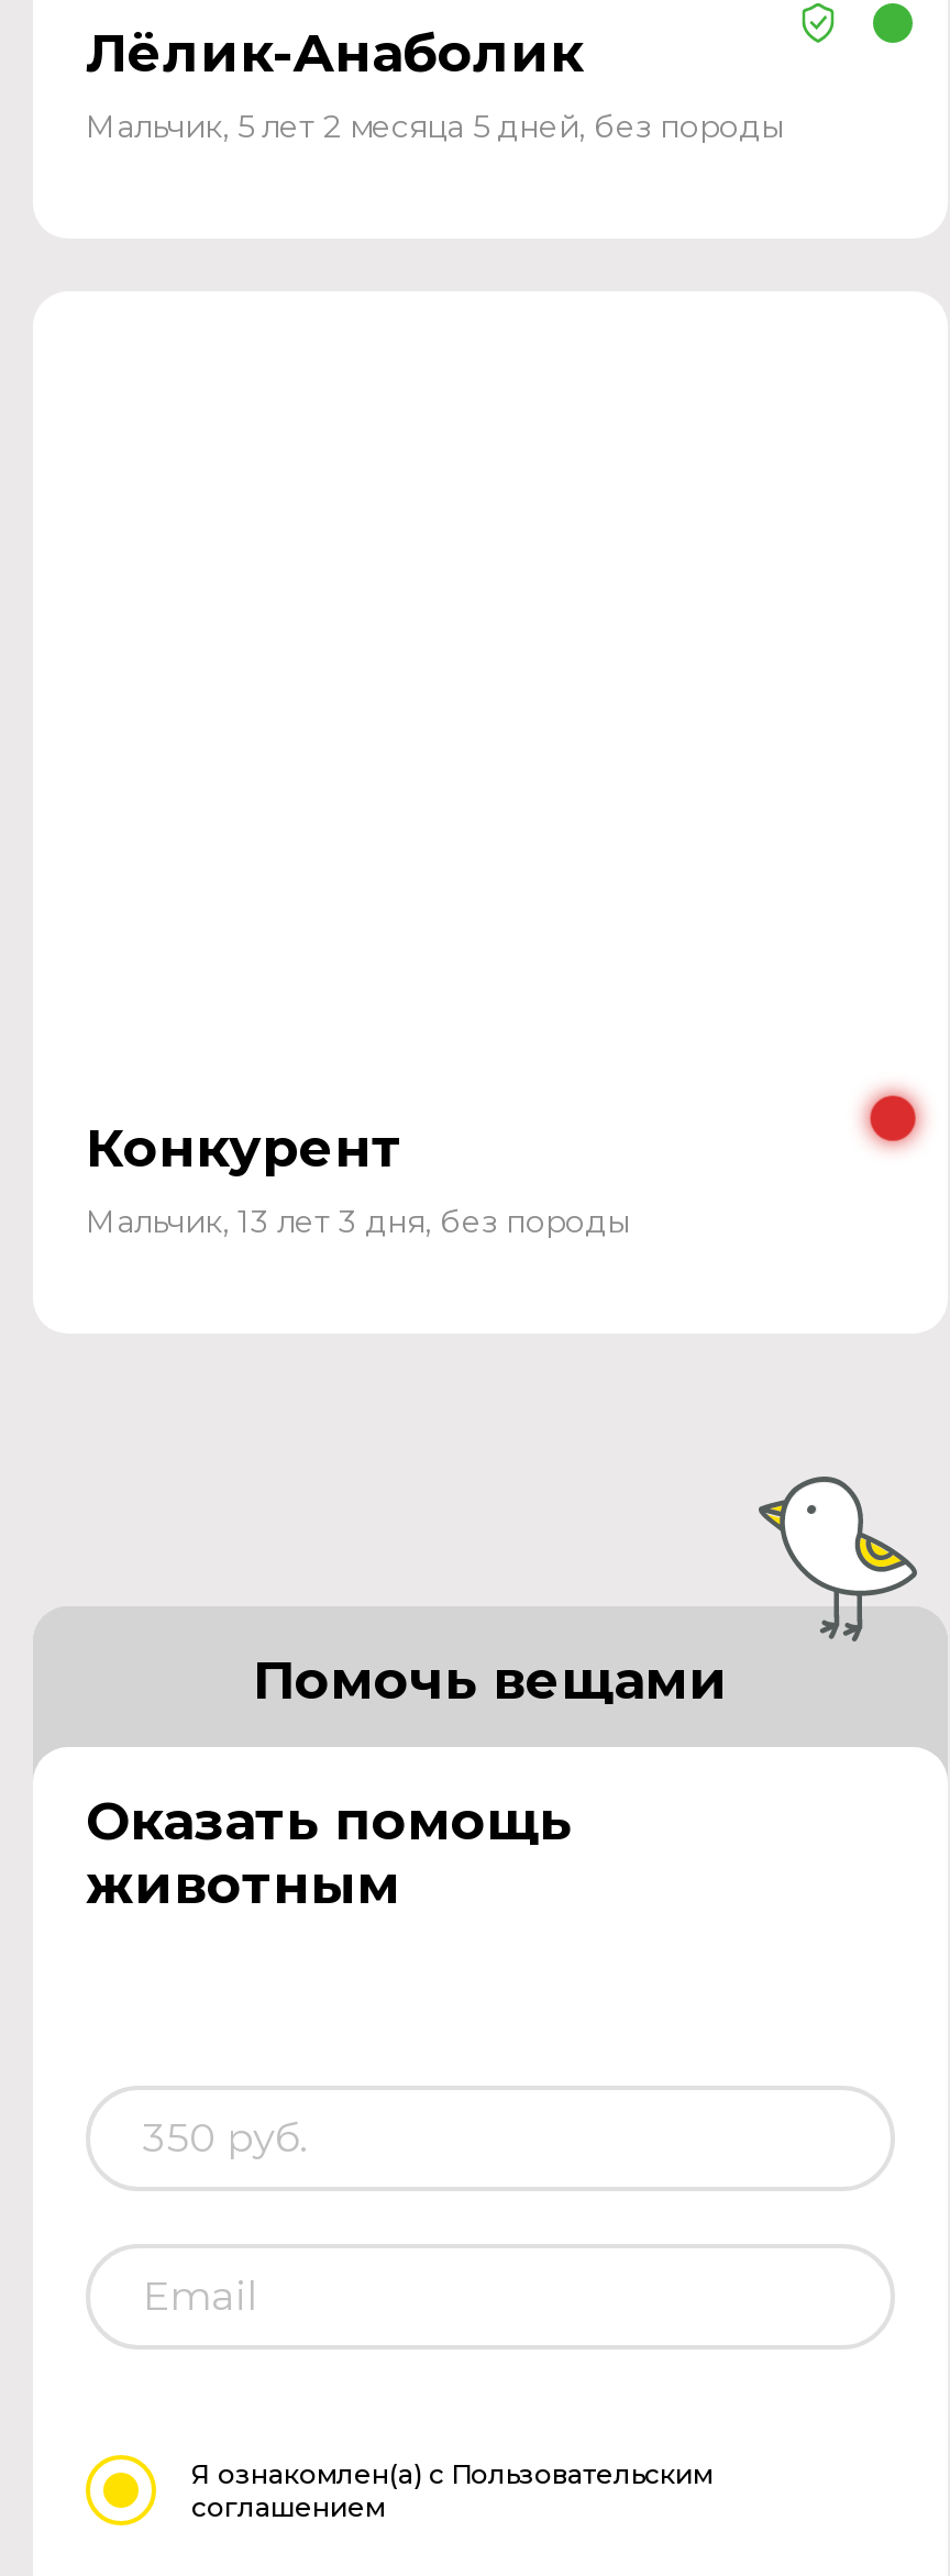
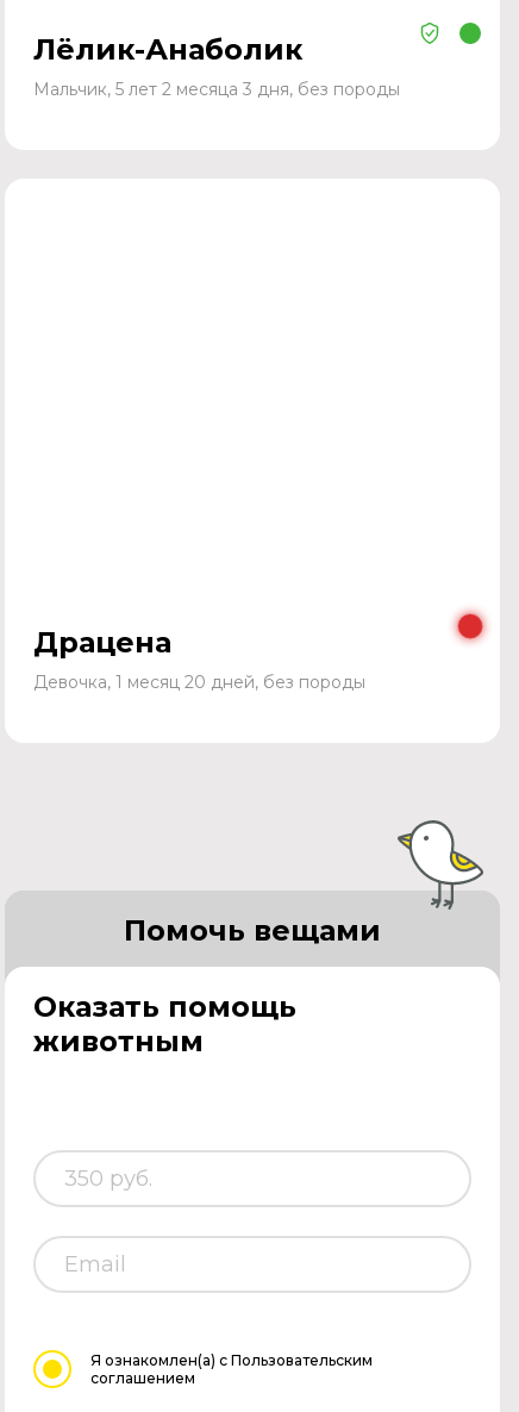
- Мальчик, 5 лет 2 месяца 5 дней, без породы
+ Мальчик, 5 лет 2 месяца 3 дня, без породы

- Конкурент
- Мальчик, 13 лет 3 дня, без породы
+ Драцена
+ Девочка, 1 месяц 20 дней, без породы
